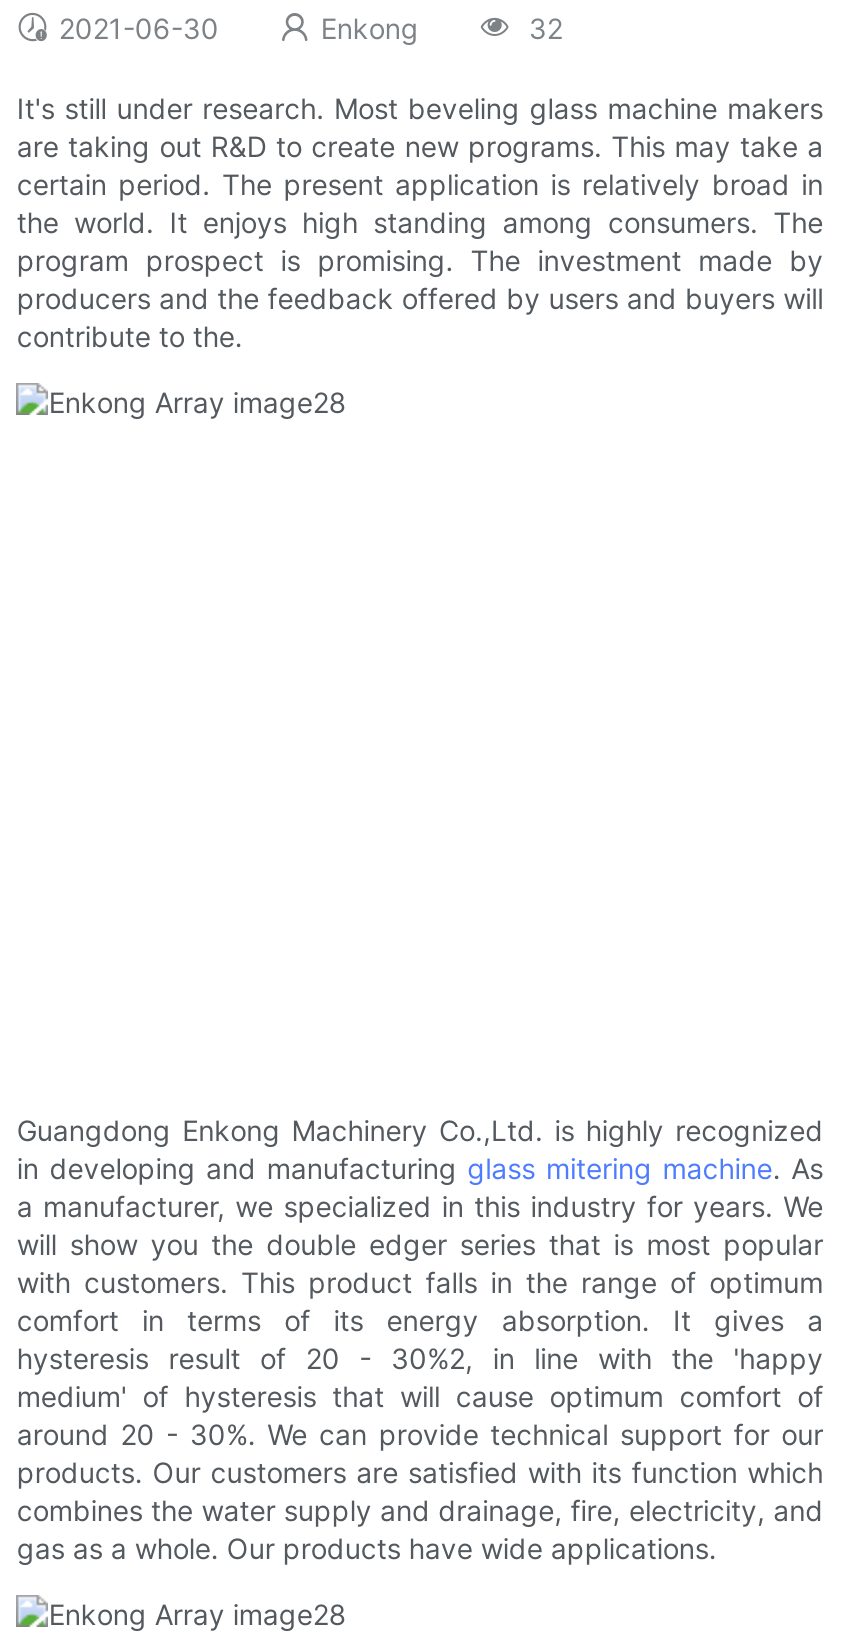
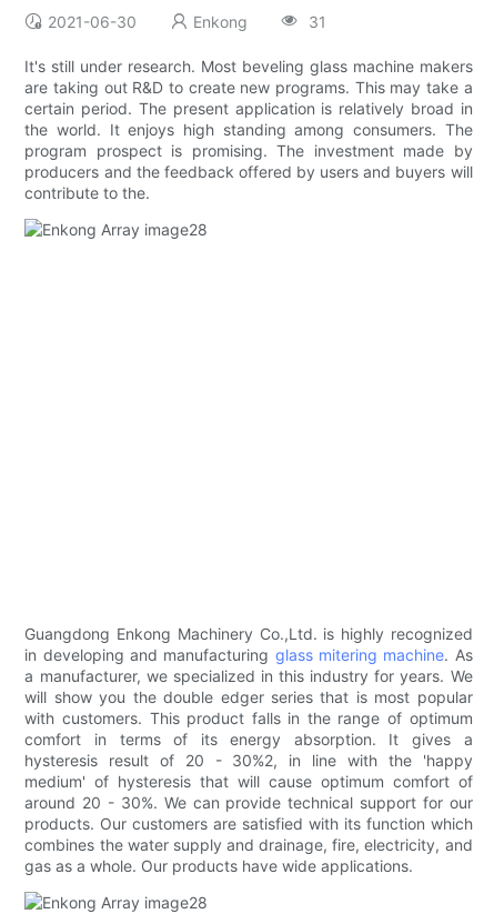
- 32
+ 31
